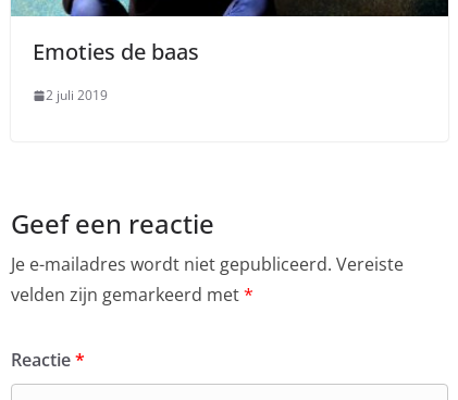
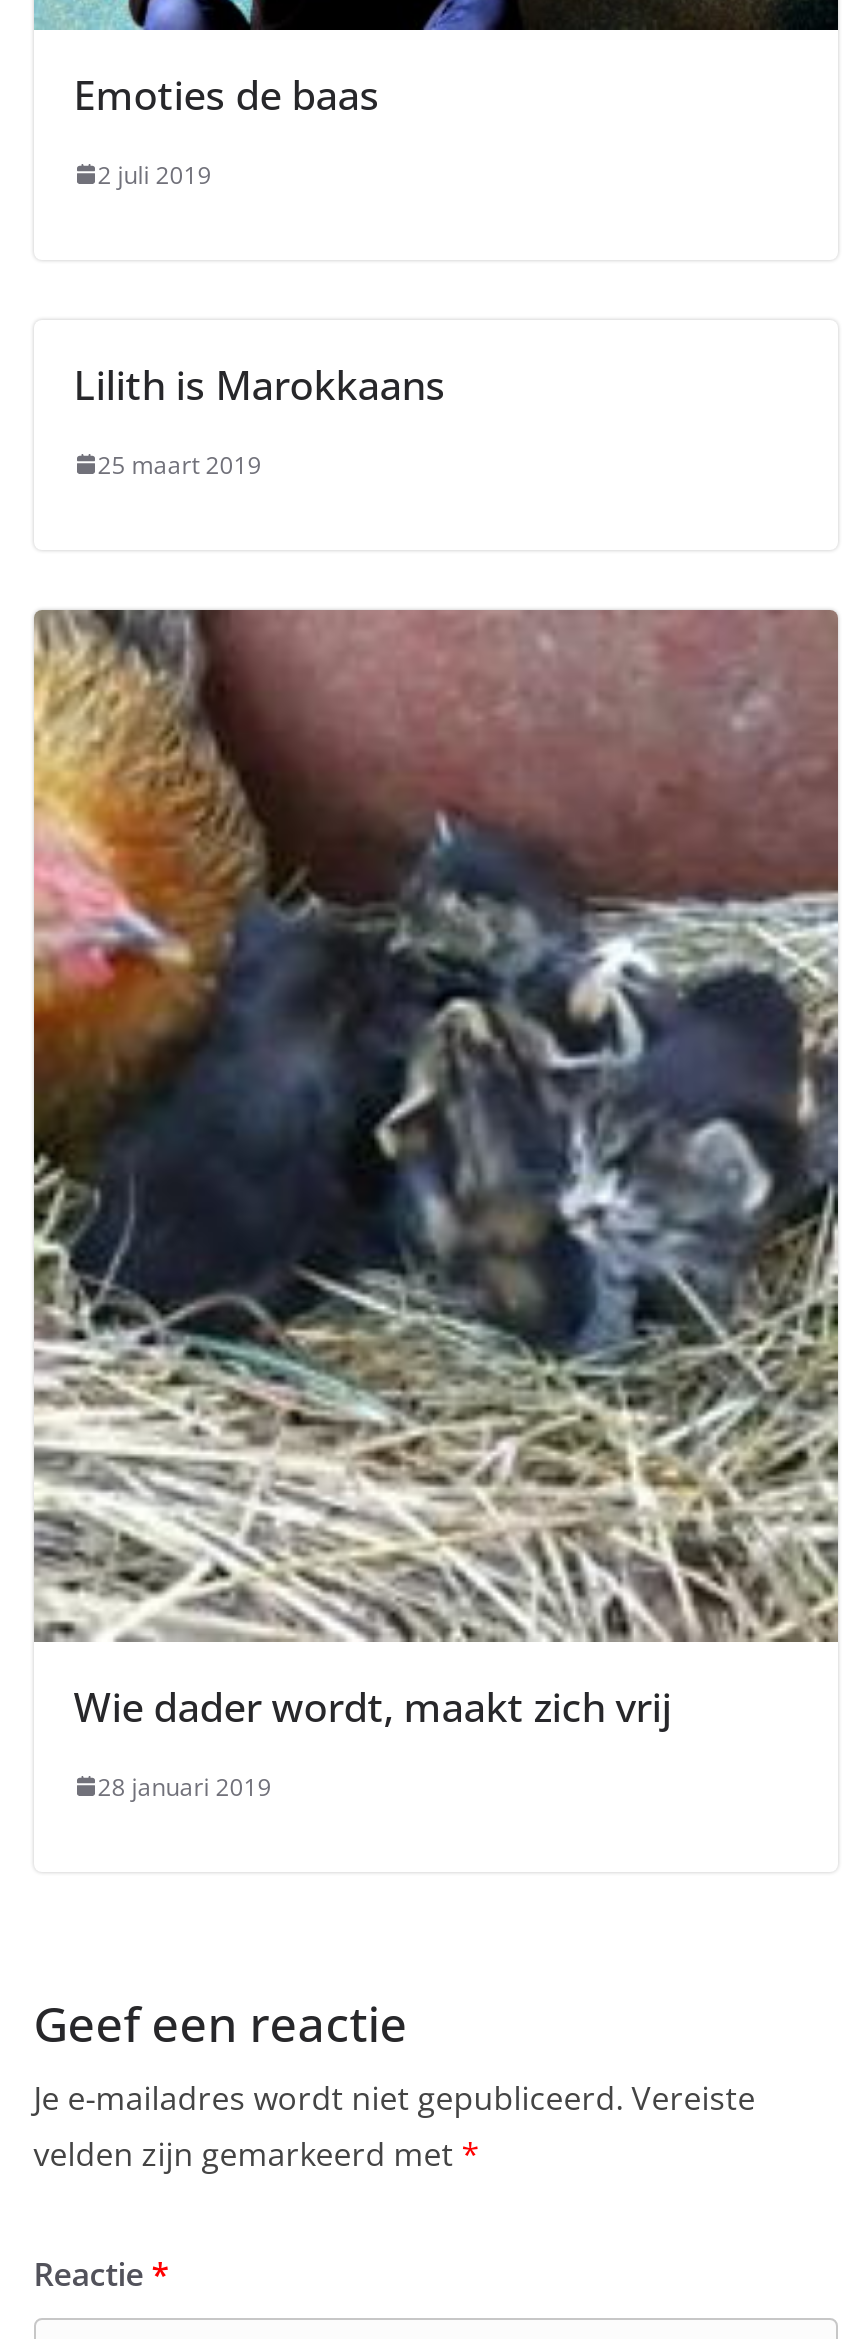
+ [image]
+ Wie dader wordt, maakt zich vrij
+ 28 januari 2019

+ Lilith is Marokkaans
+ 25 maart 2019
